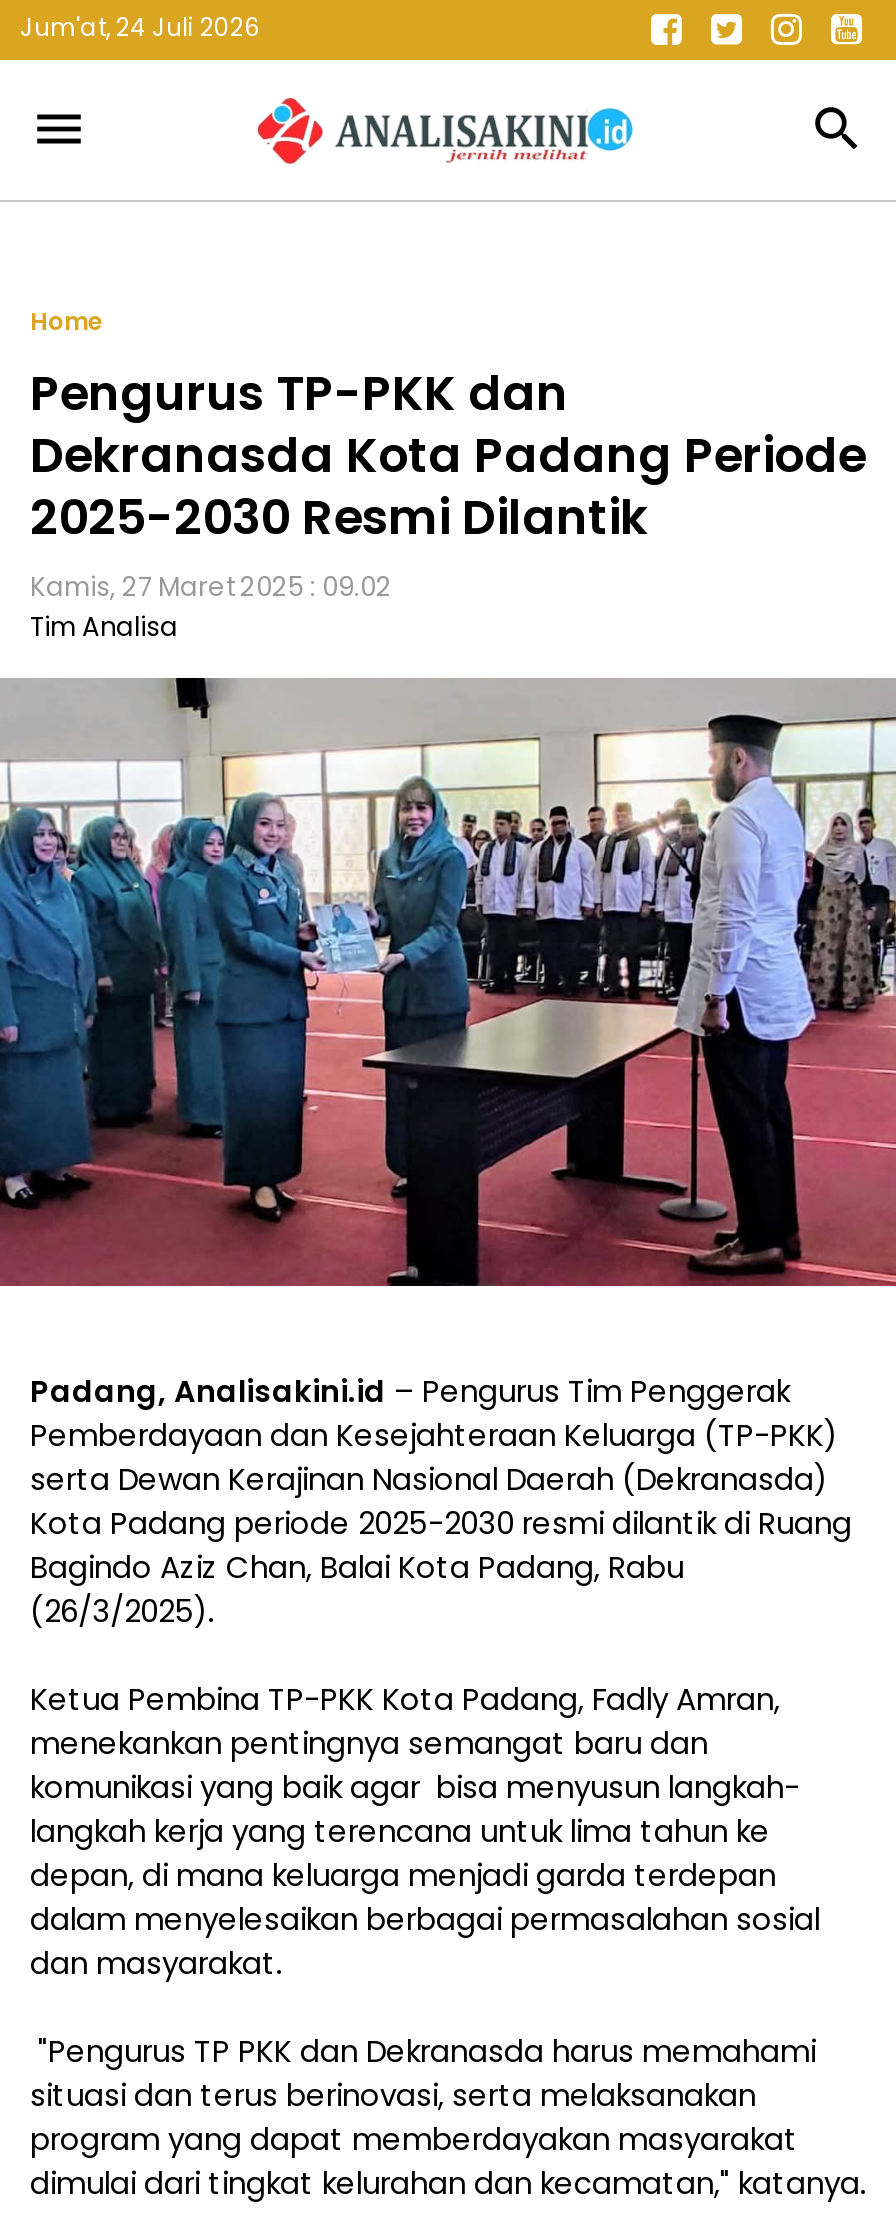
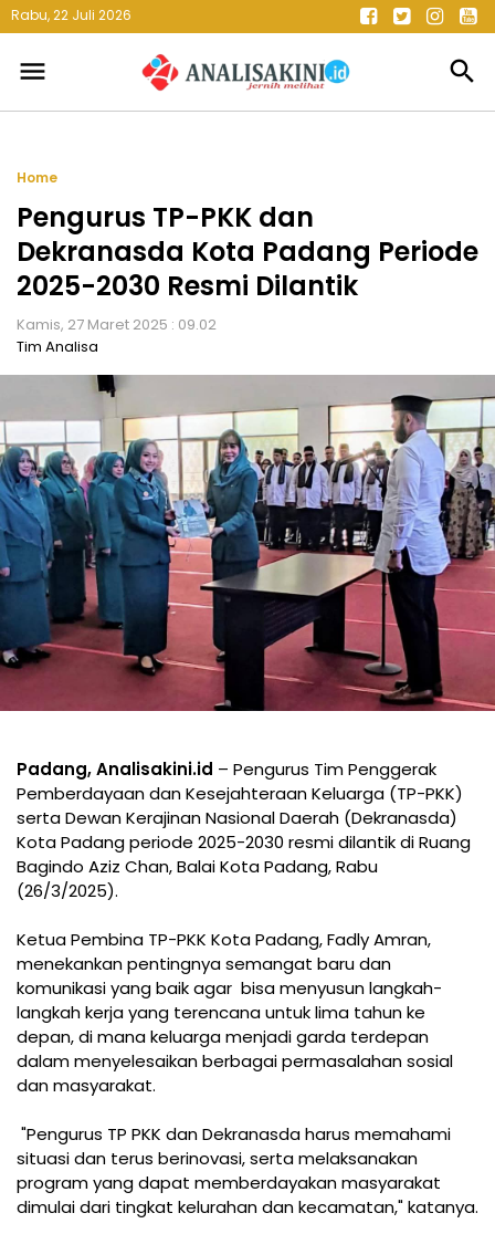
- Jum'at, 24 Juli 2026
+ Rabu, 22 Juli 2026
